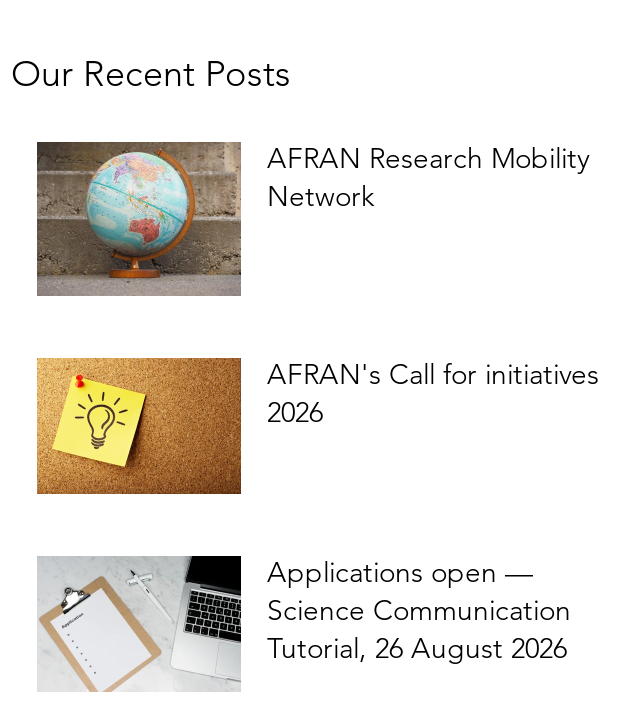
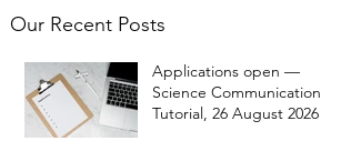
- [image]
- AFRAN Research Mobility
- Network

- [image]
- AFRAN's Call for initiatives
- 2026
